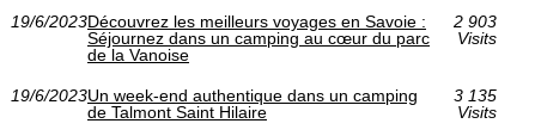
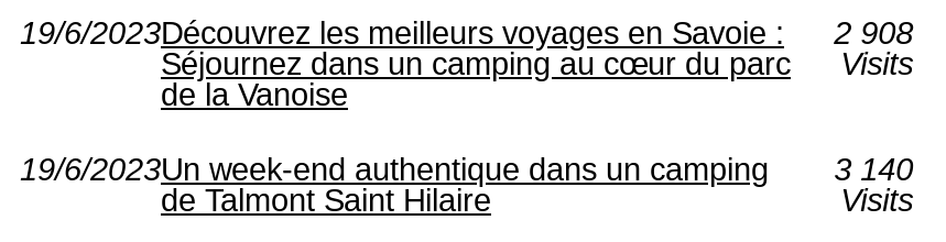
- 19/6/2023Découvrez les meilleurs voyages en Savoie : 2 903
+ 19/6/2023Découvrez les meilleurs voyages en Savoie : 2 908

- 19/6/2023Un week-end authentique dans un camping 3 135
+ 19/6/2023Un week-end authentique dans un camping 3 140
